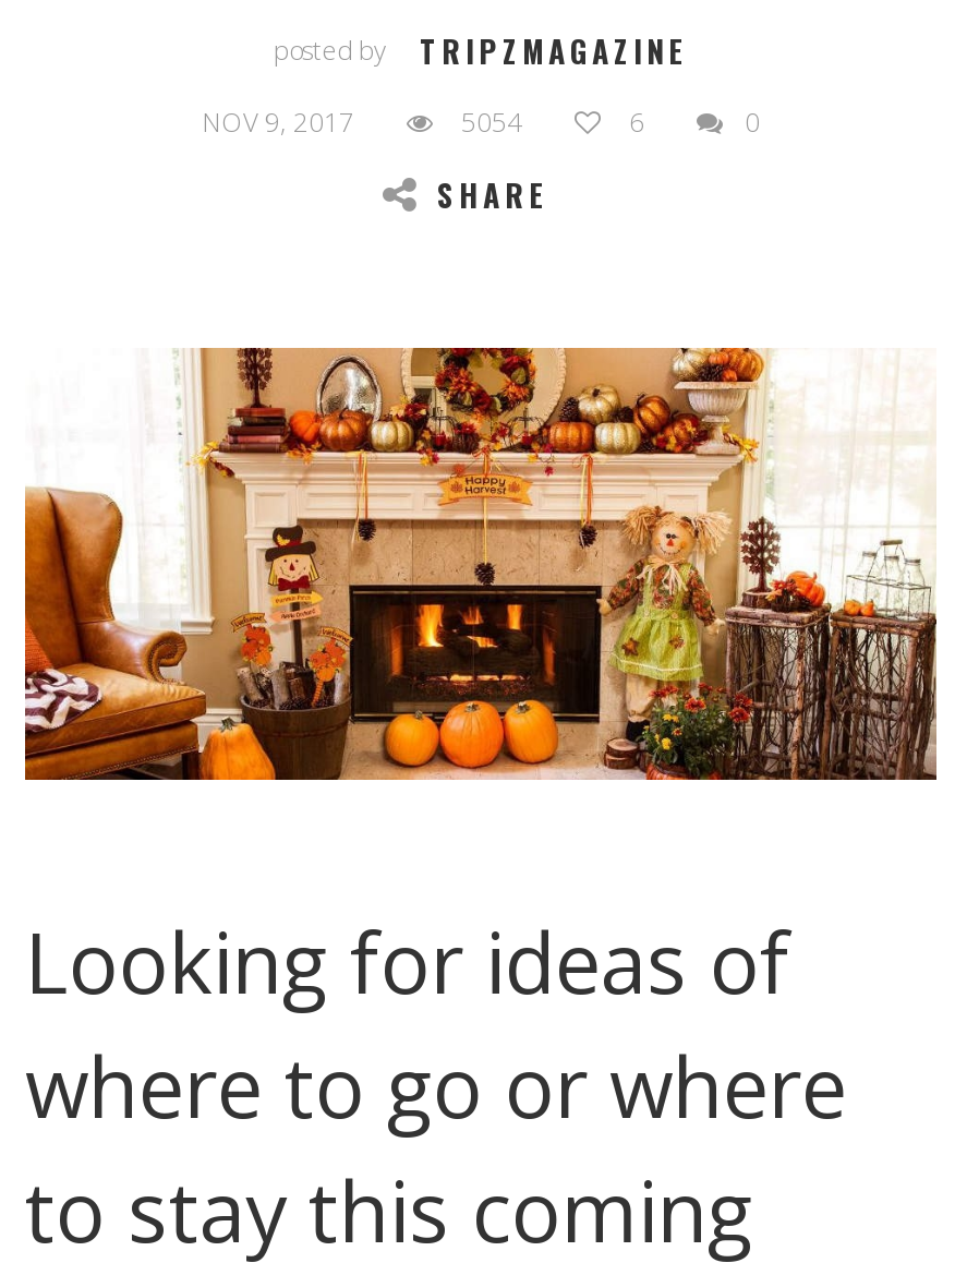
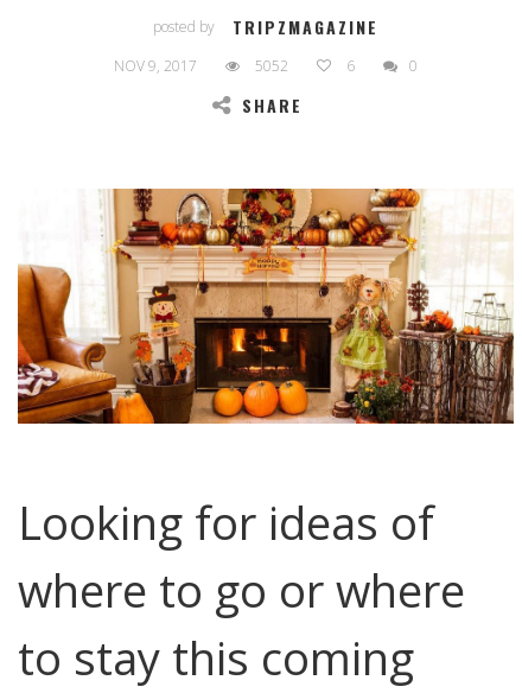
- 5054
+ 5052
